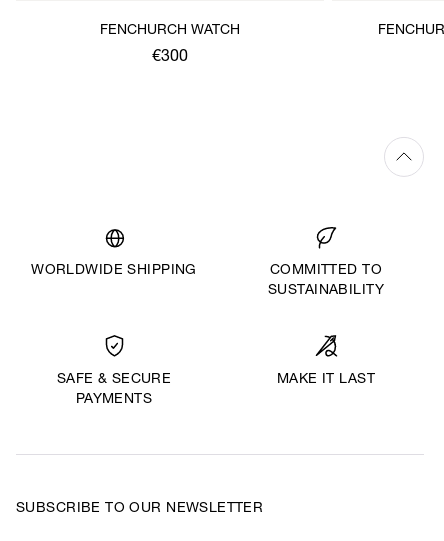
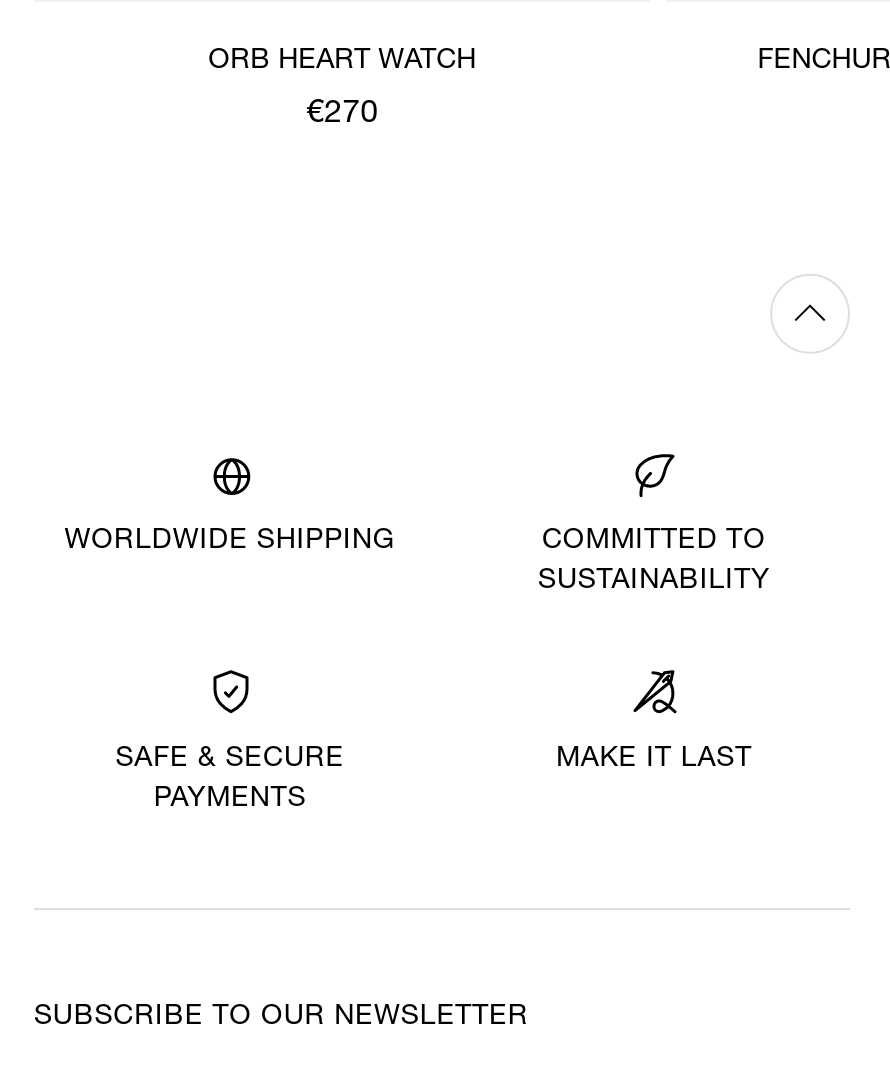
- FENCHURCH WATCH
+ ORB HEART WATCH

- €300
+ €270
